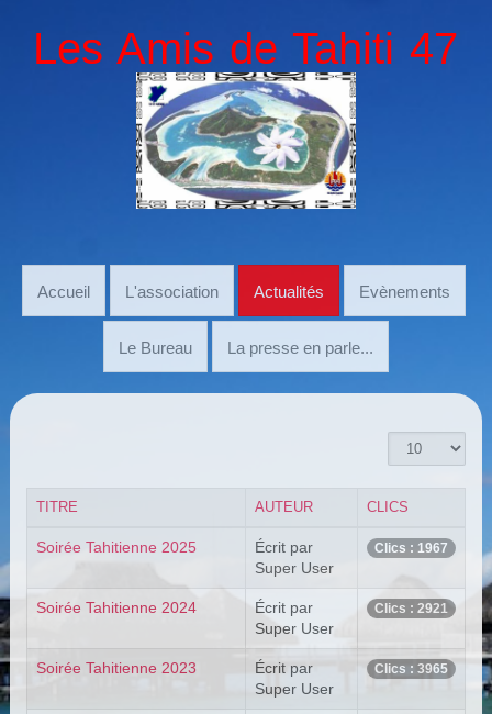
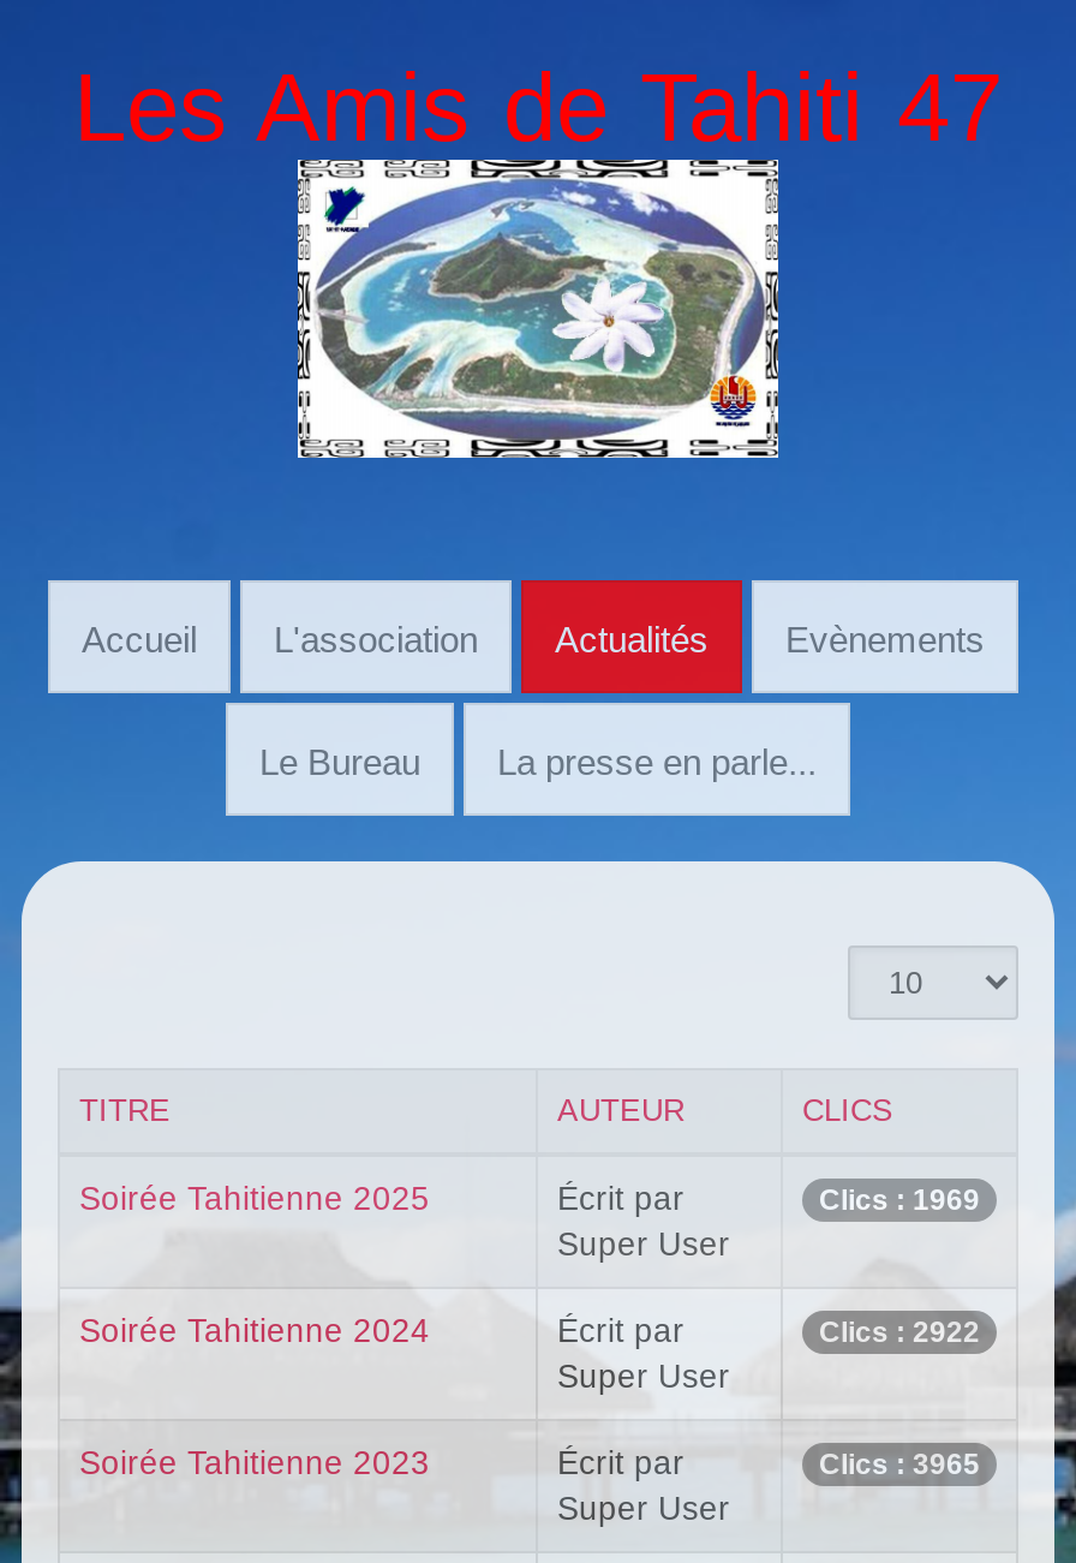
- Clics : 1967
+ Clics : 1969

- Clics : 2921
+ Clics : 2922
